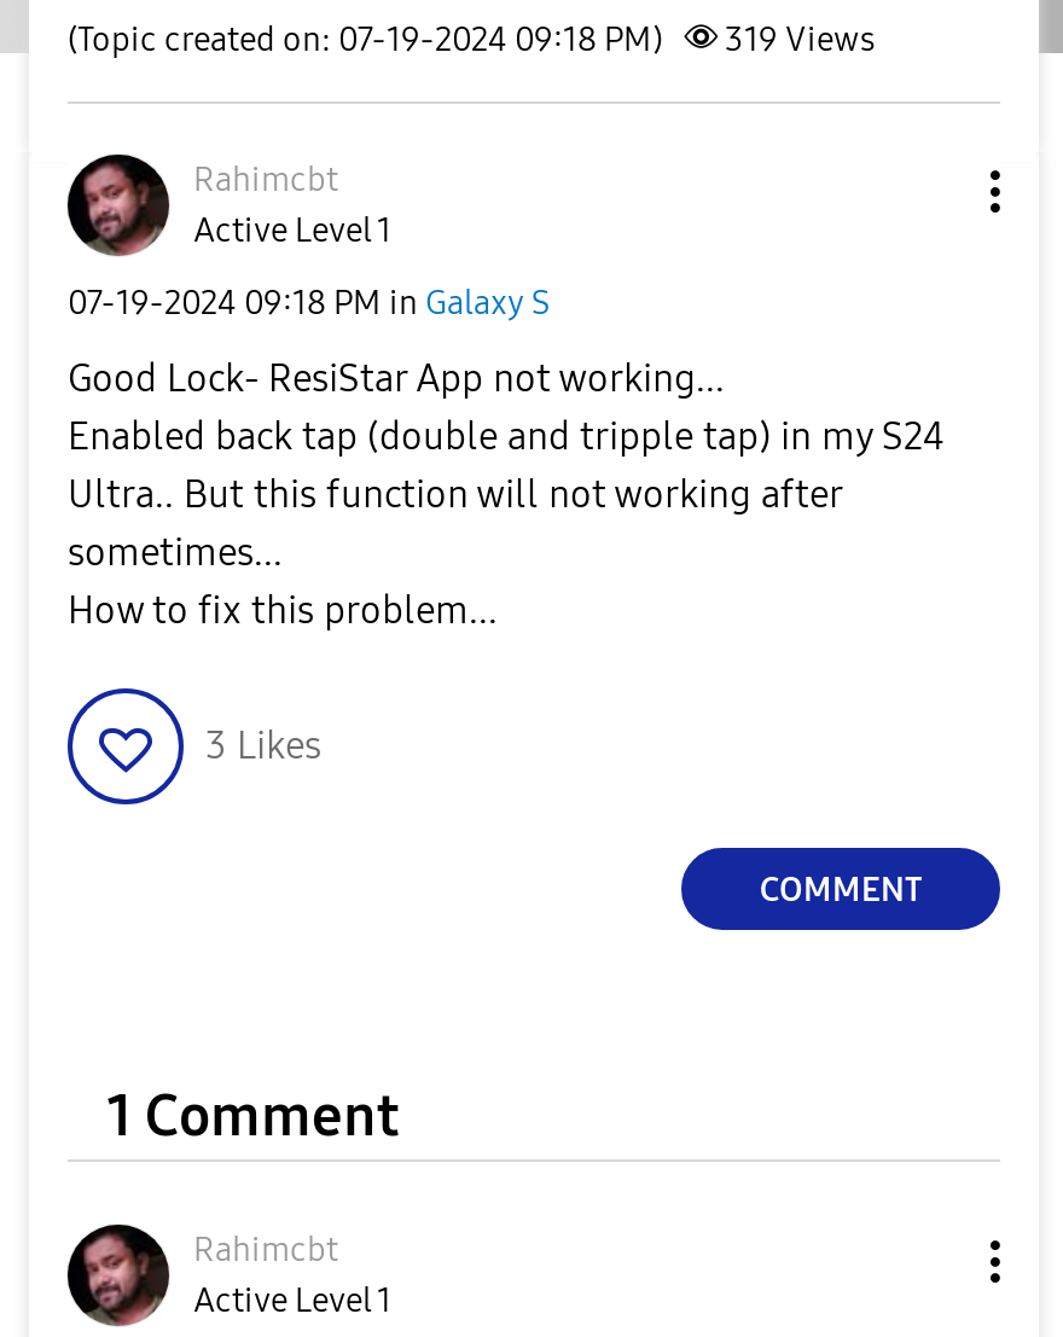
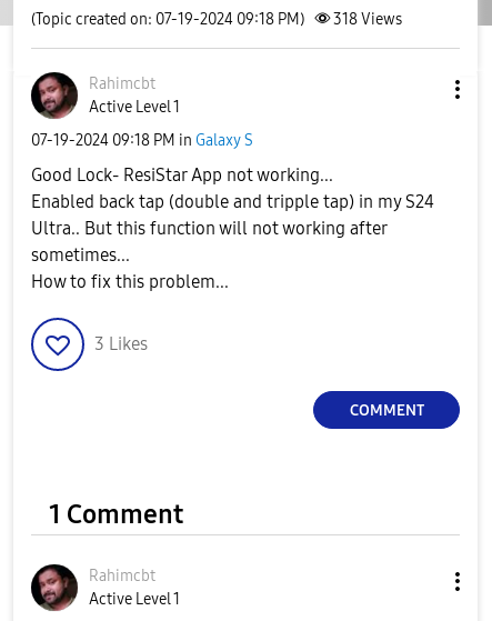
- (Topic created on: 07-19-2024 09:18 PM) 319 Views
+ (Topic created on: 07-19-2024 09:18 PM) 318 Views
